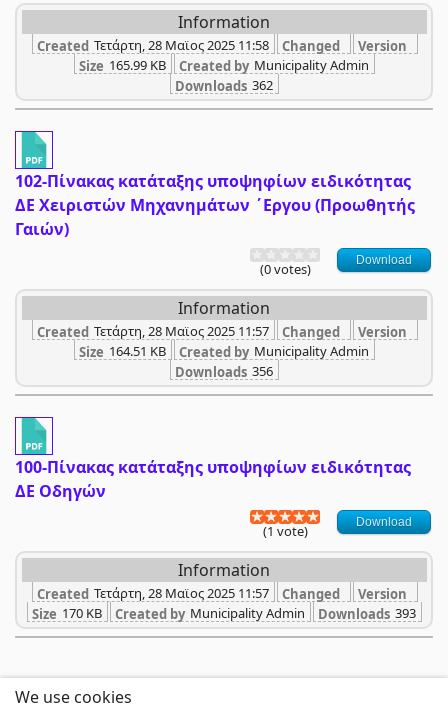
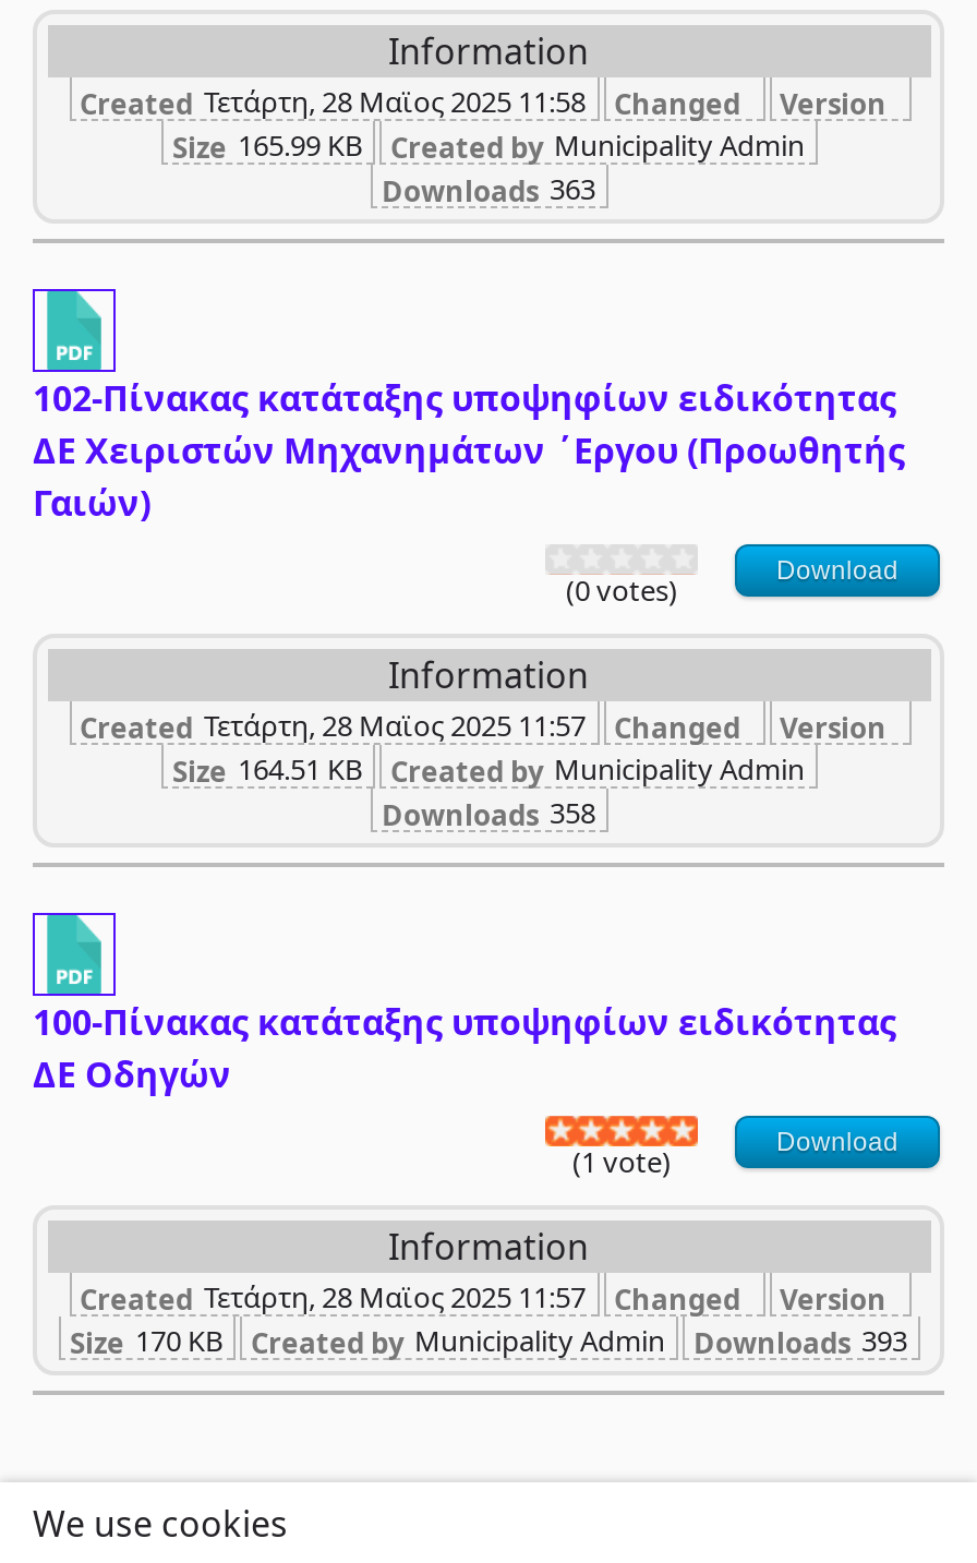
- Downloads 362
+ Downloads 363

- Downloads 356
+ Downloads 358
